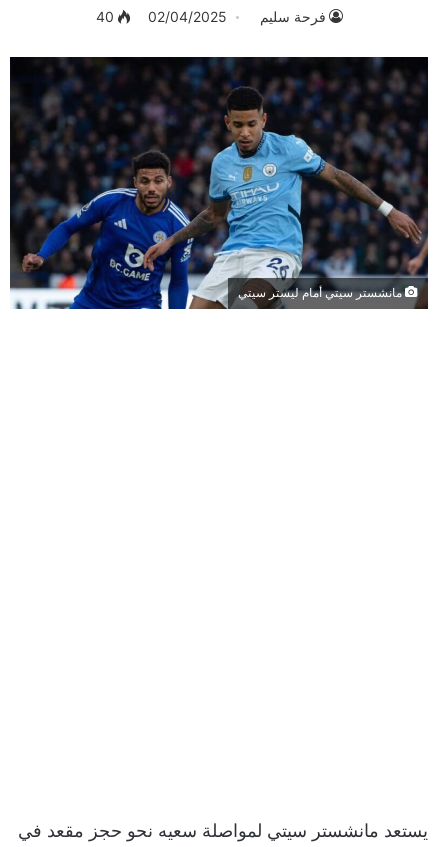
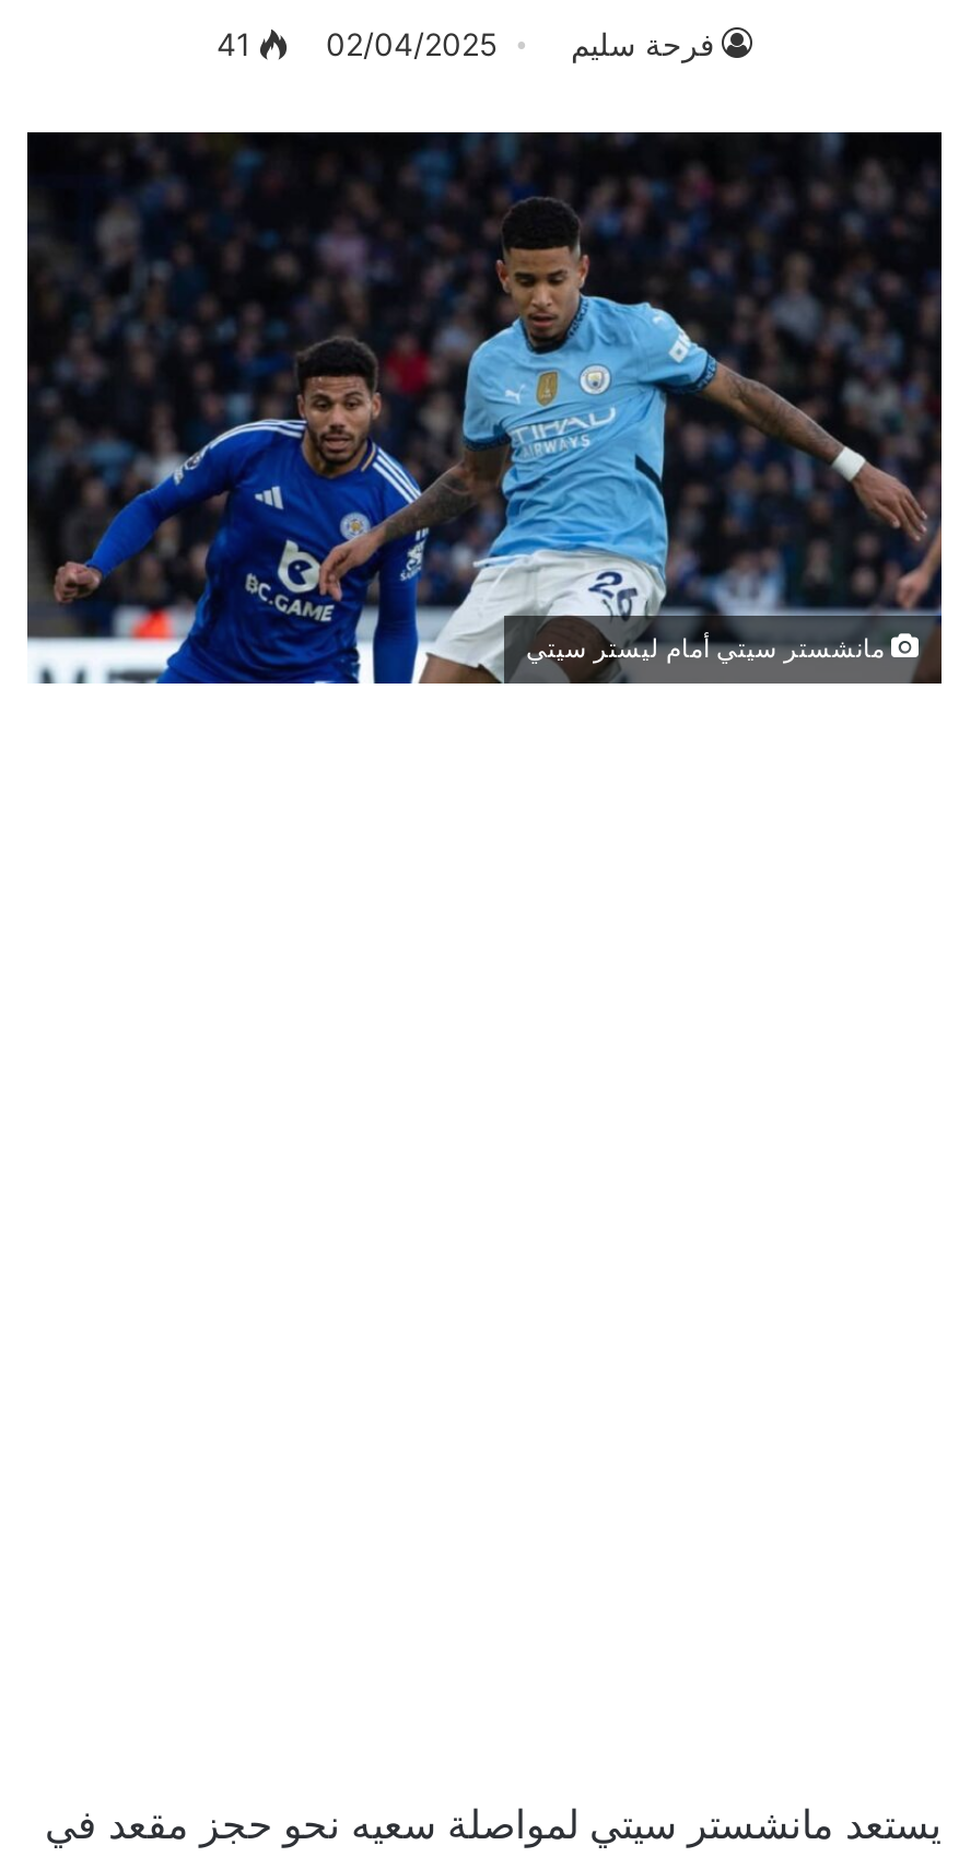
- فرحة سليم 02/04/2025 40
+ فرحة سليم 02/04/2025 41
